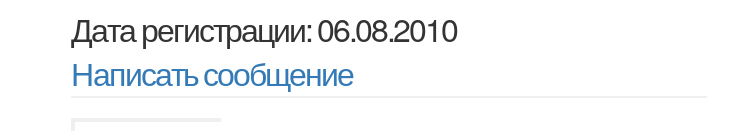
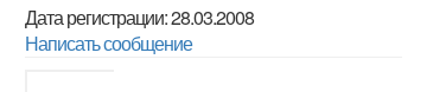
- Дата регистрации: 06.08.2010
+ Дата регистрации: 28.03.2008
